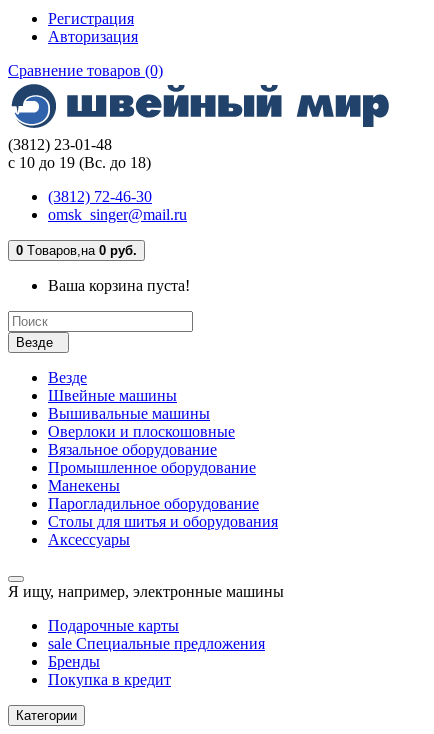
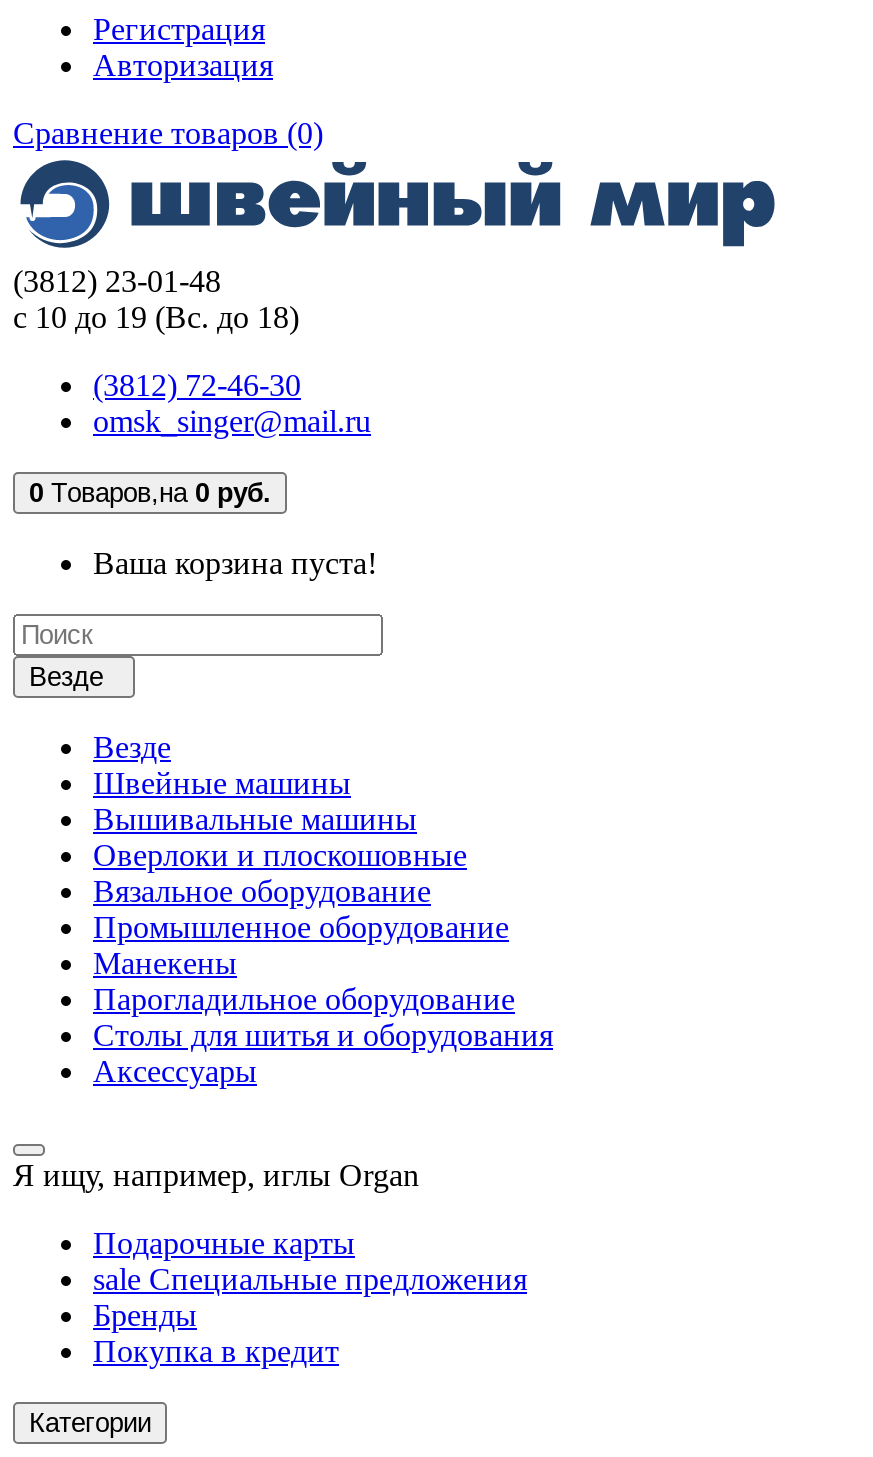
- Я ищу, например, электронные машины
+ Я ищу, например, иглы Organ
